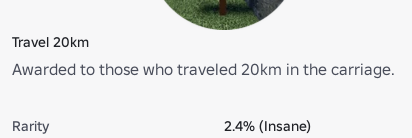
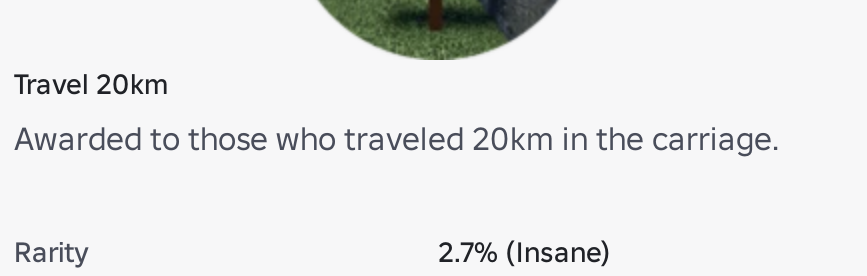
- 2.4% (Insane)
+ 2.7% (Insane)
